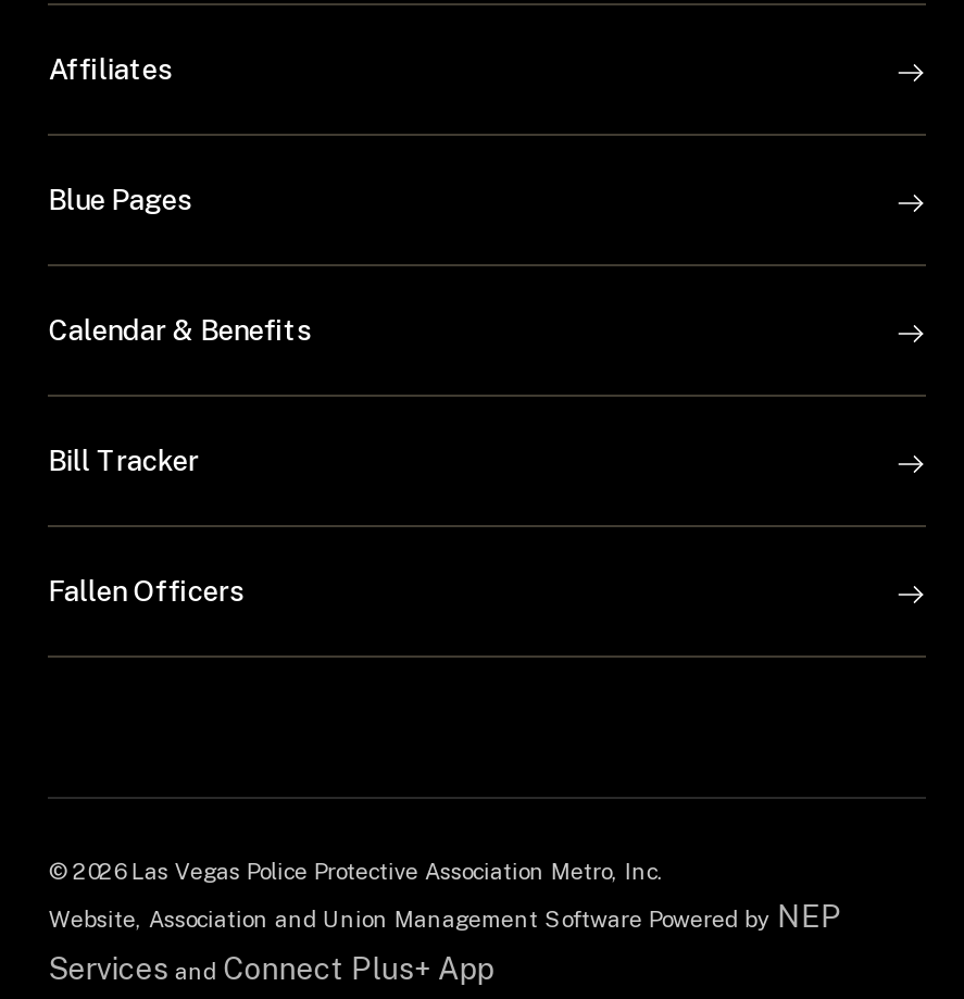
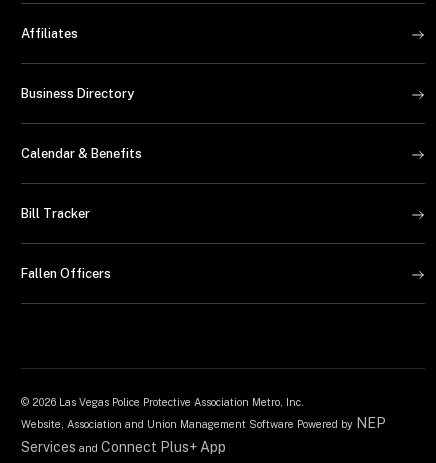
- Blue Pages
+ Business Directory
